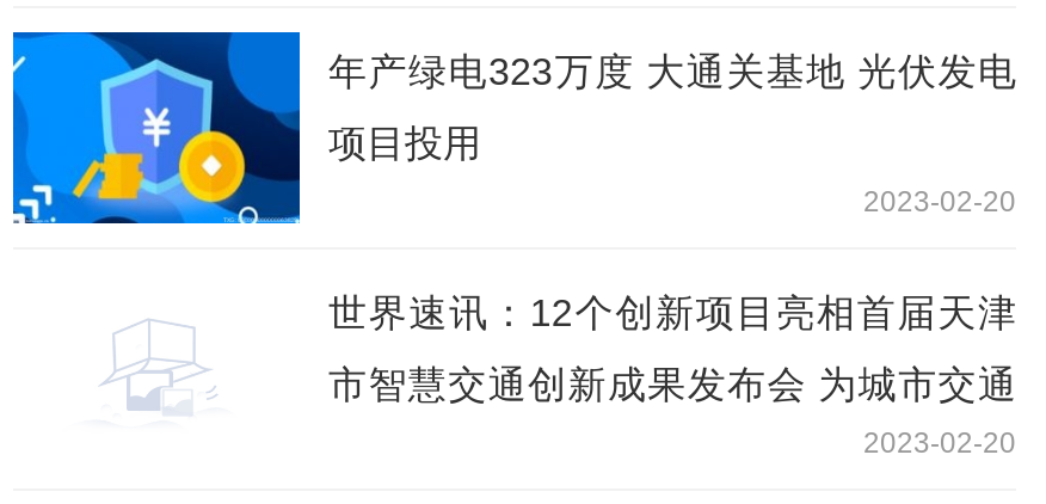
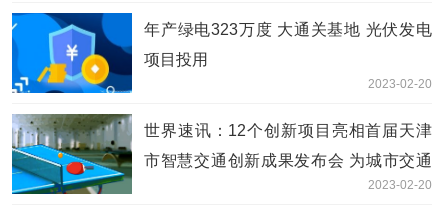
+ [image]
